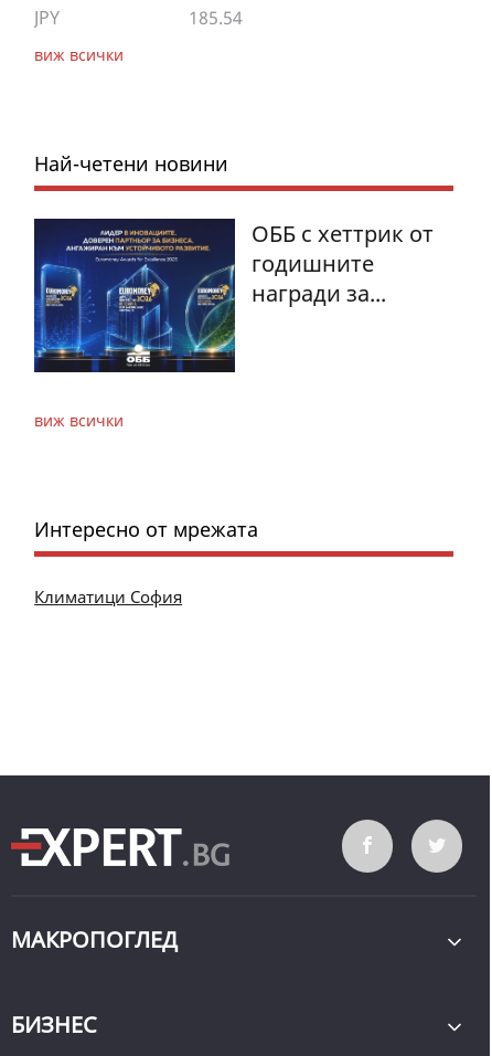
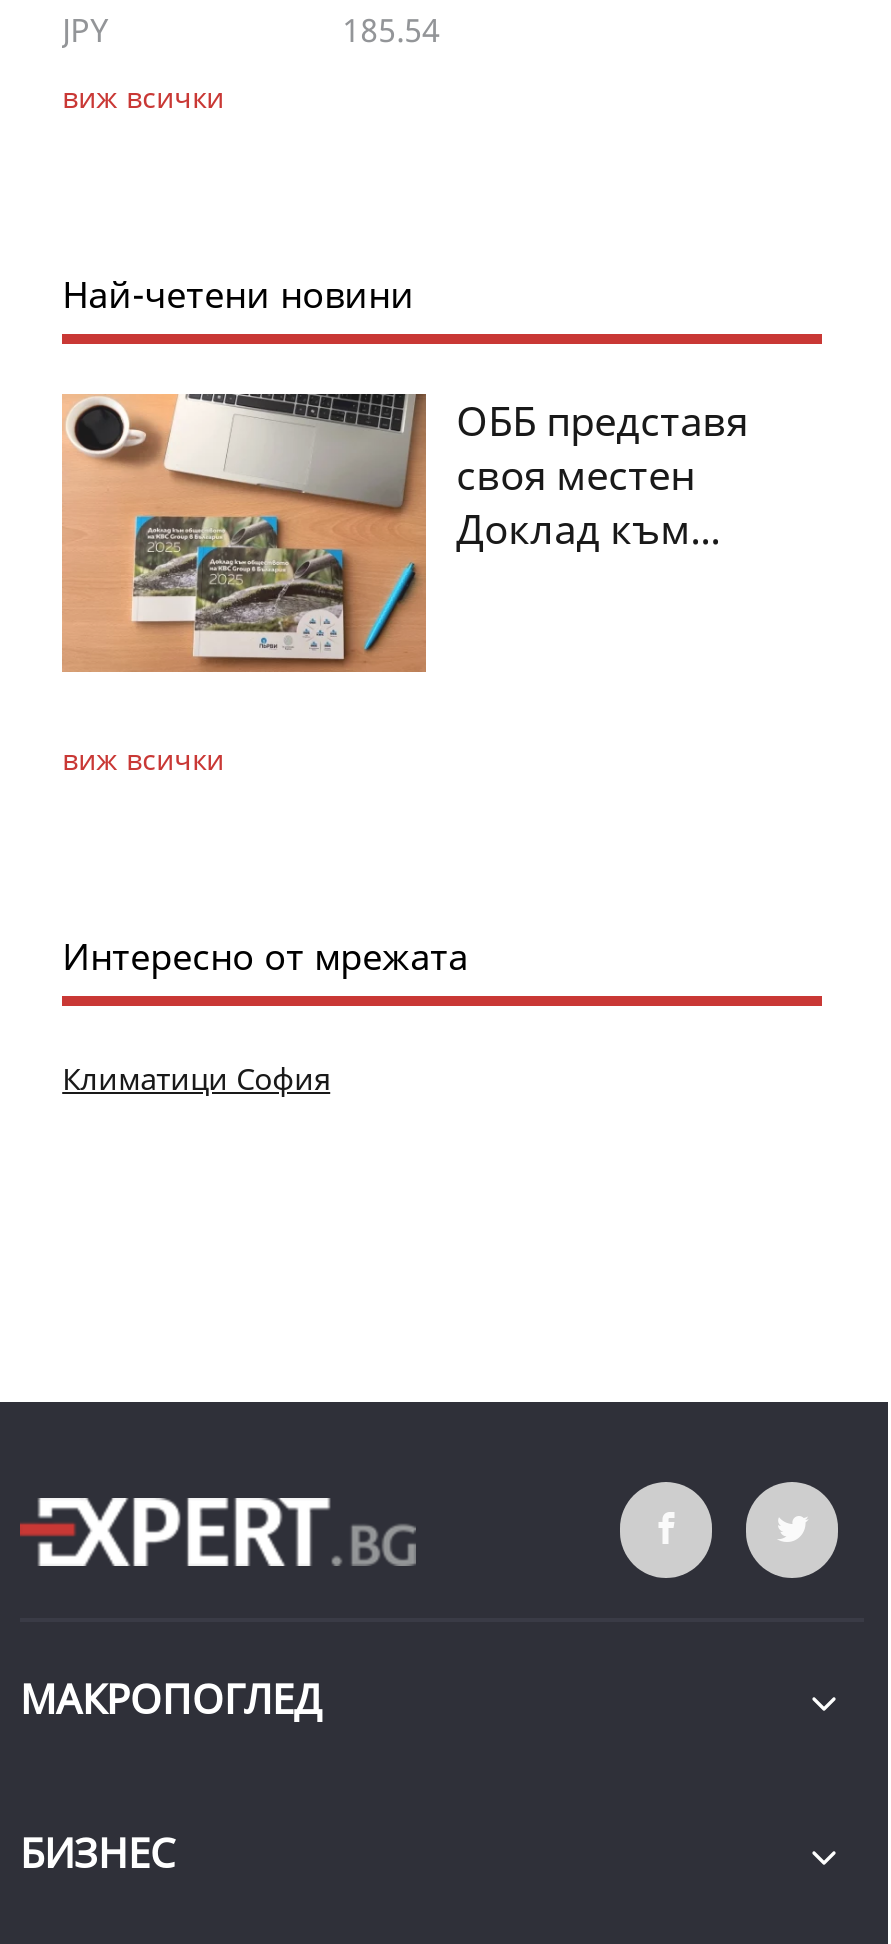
- [image]
- ОББ с хеттрик от
- годишните
- награди за...
+ [image]
+ ОББ представя
+ своя местен
+ Доклад към...
